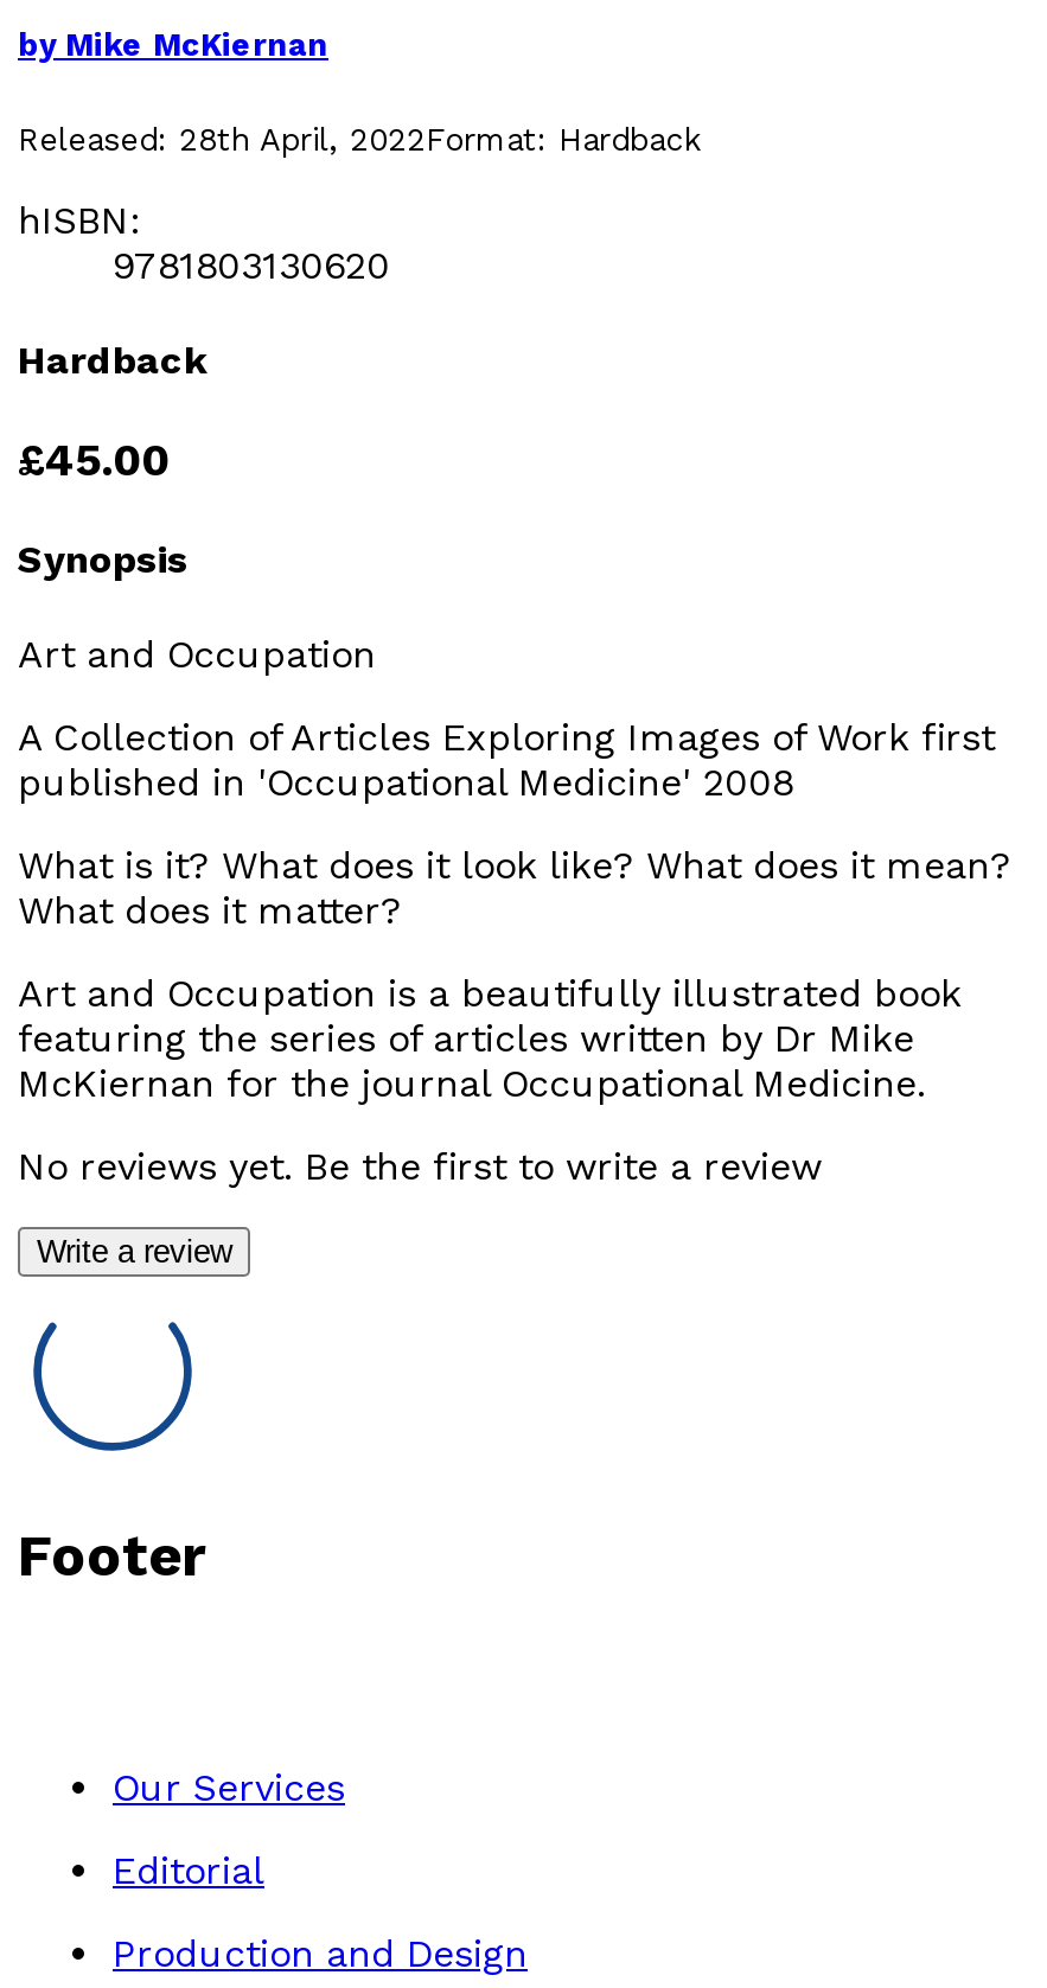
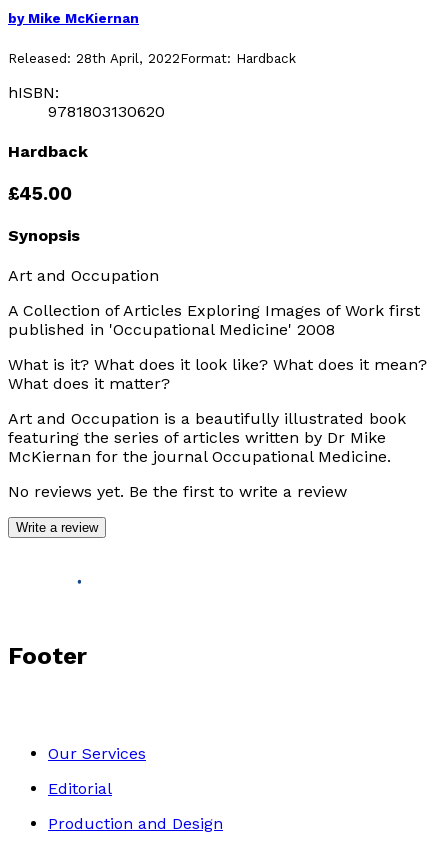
- [image]
